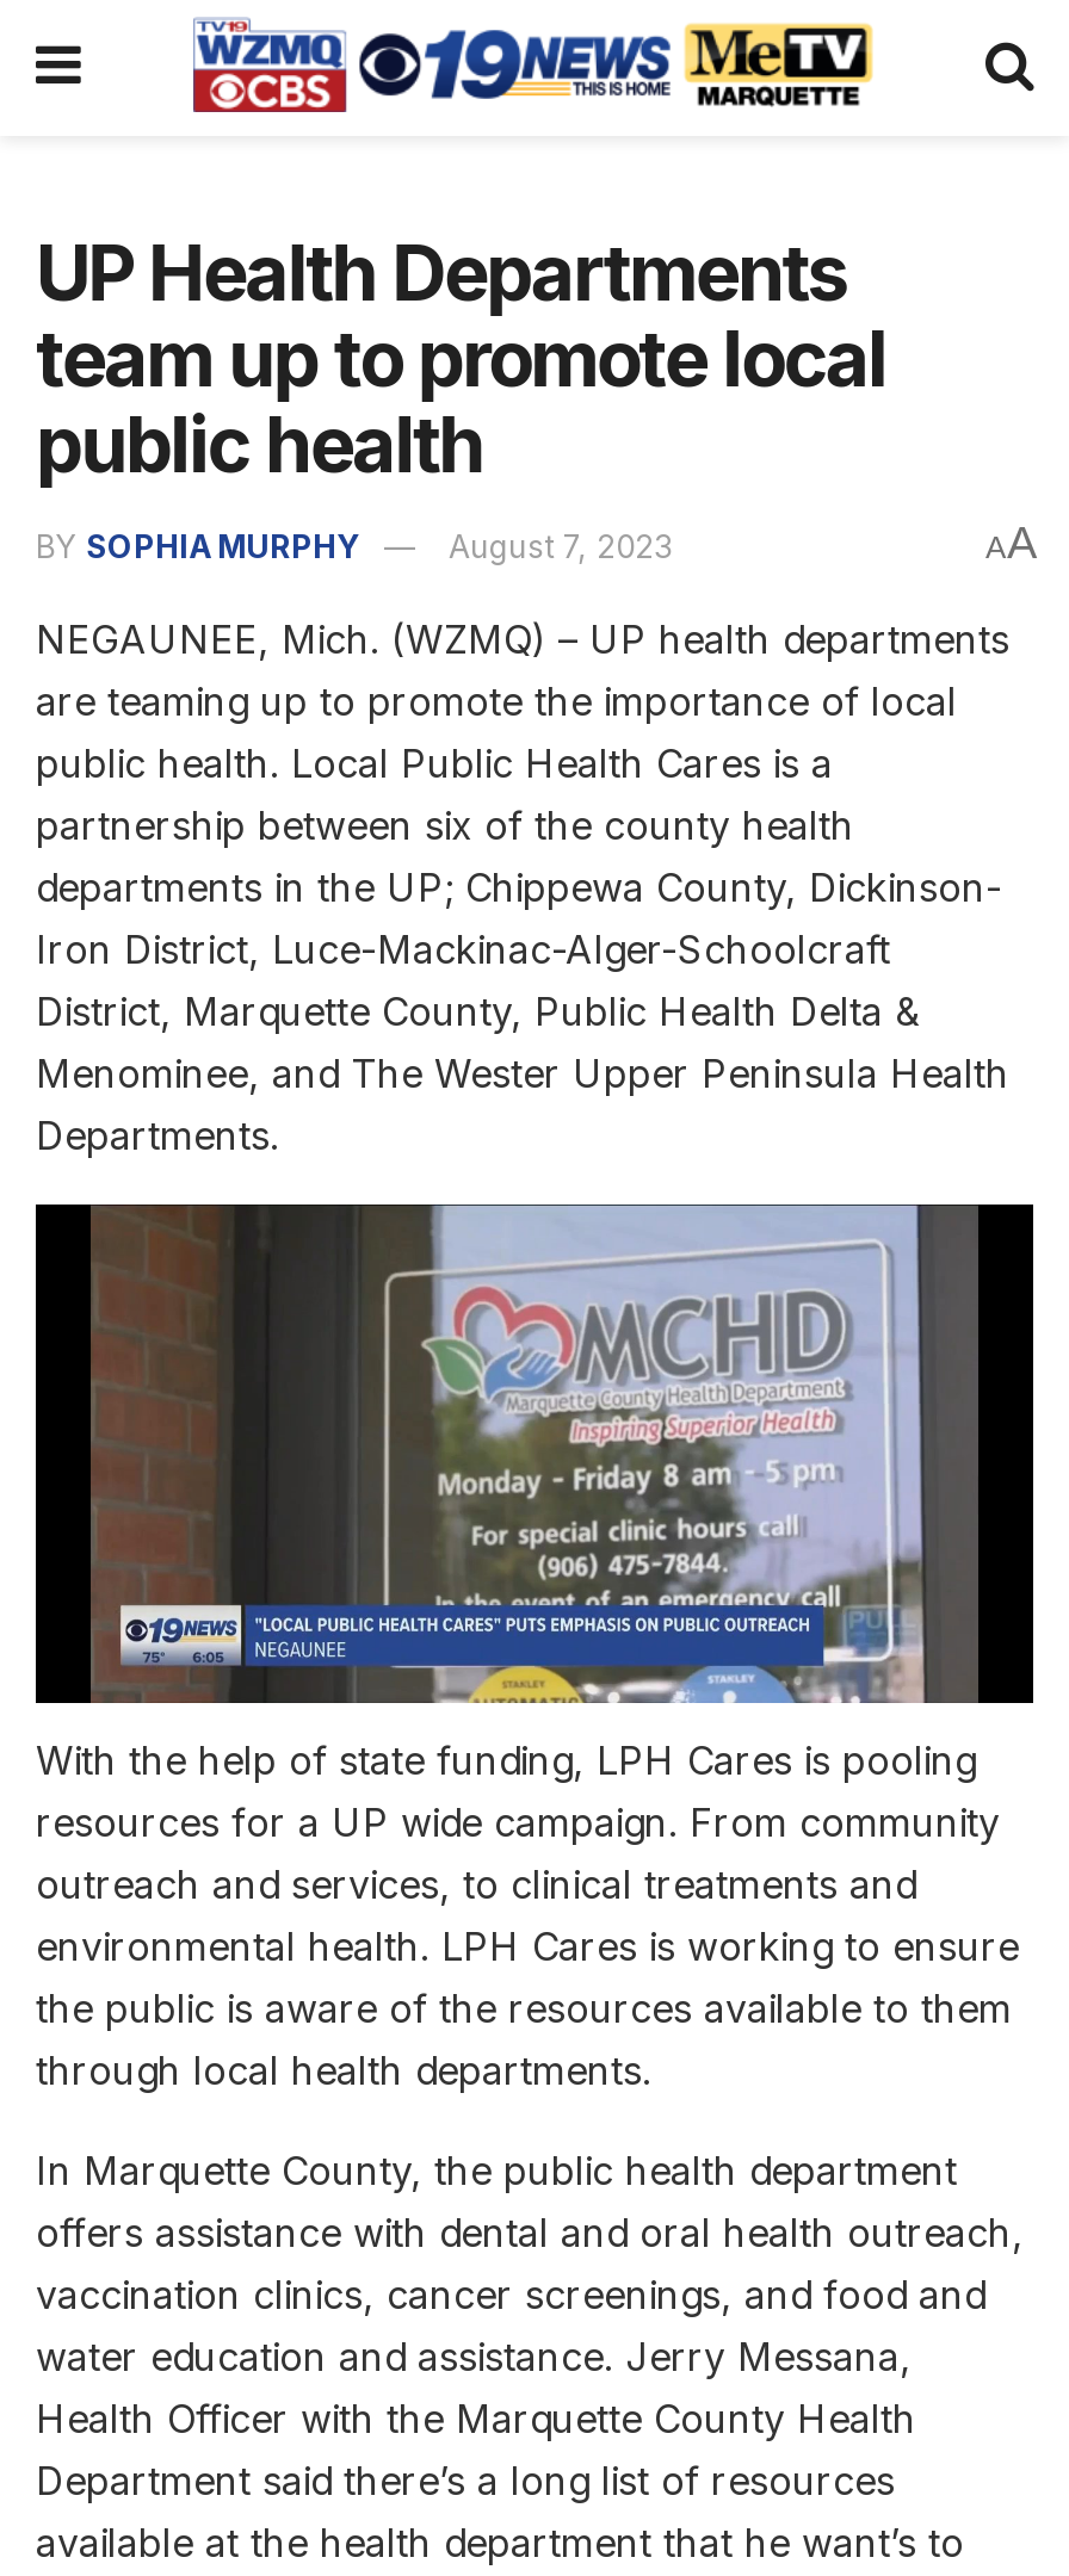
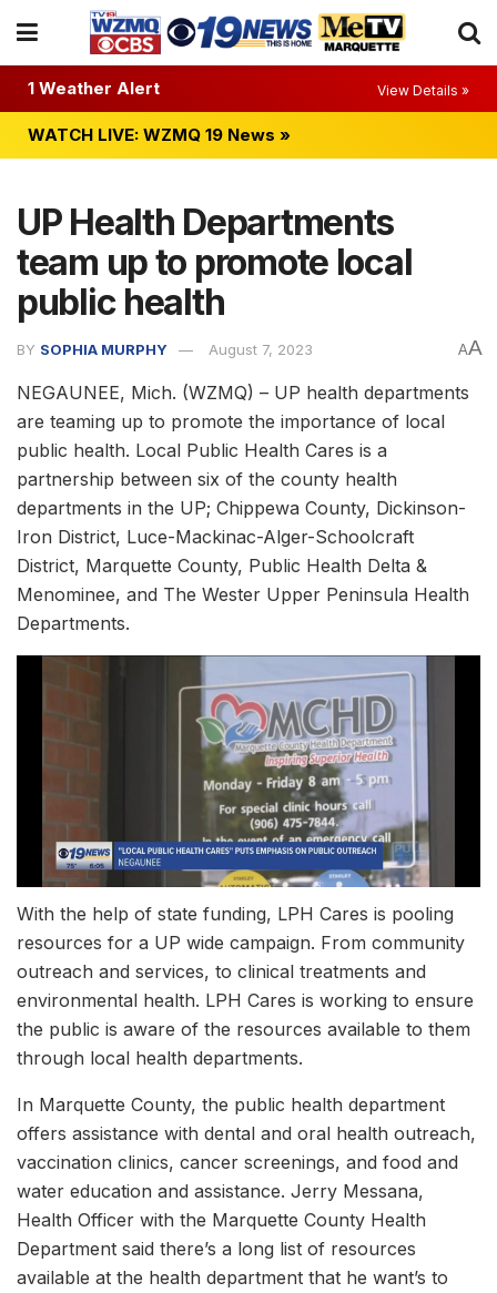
+ [image]
+ 1 Weather Alert
+ View Details »
+ WATCH LIVE: WZMQ 19 News »
